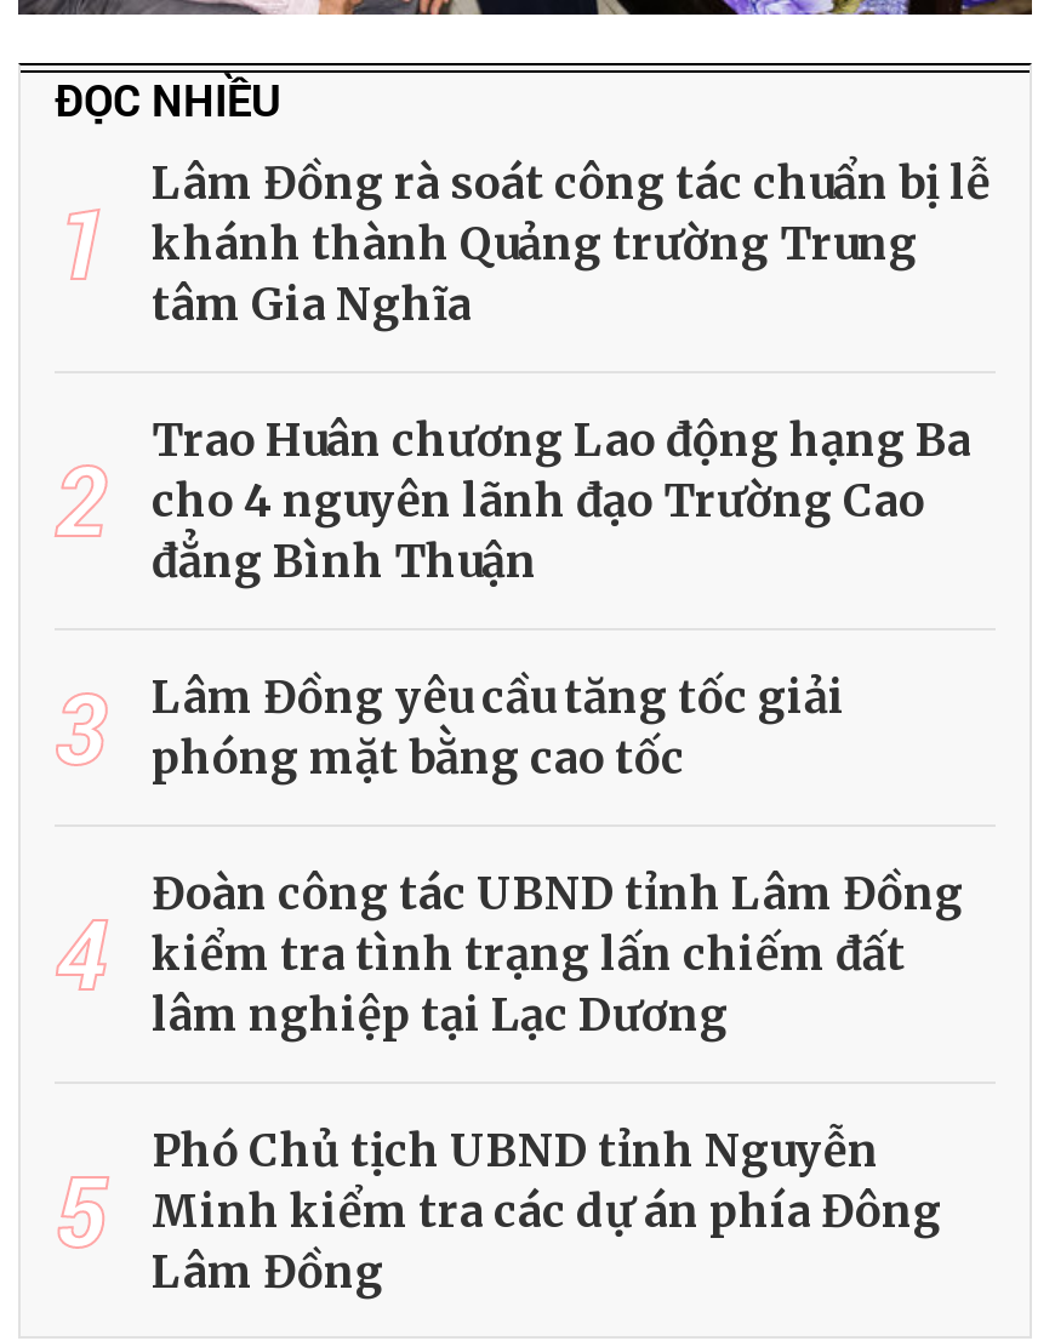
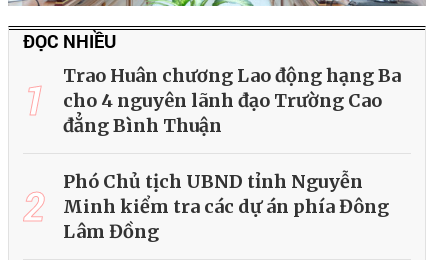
- Lâm Đồng rà soát công tác chuẩn bị lễ
- khánh thành Quảng trường Trung
- tâm Gia Nghĩa
- 2

- 3
- Lâm Đồng yêu cầu tăng tốc giải
- phóng mặt bằng cao tốc
- 4
- Đoàn công tác UBND tỉnh Lâm Đồng
- kiểm tra tình trạng lấn chiếm đất
- lâm nghiệp tại Lạc Dương
- 5
+ 2
